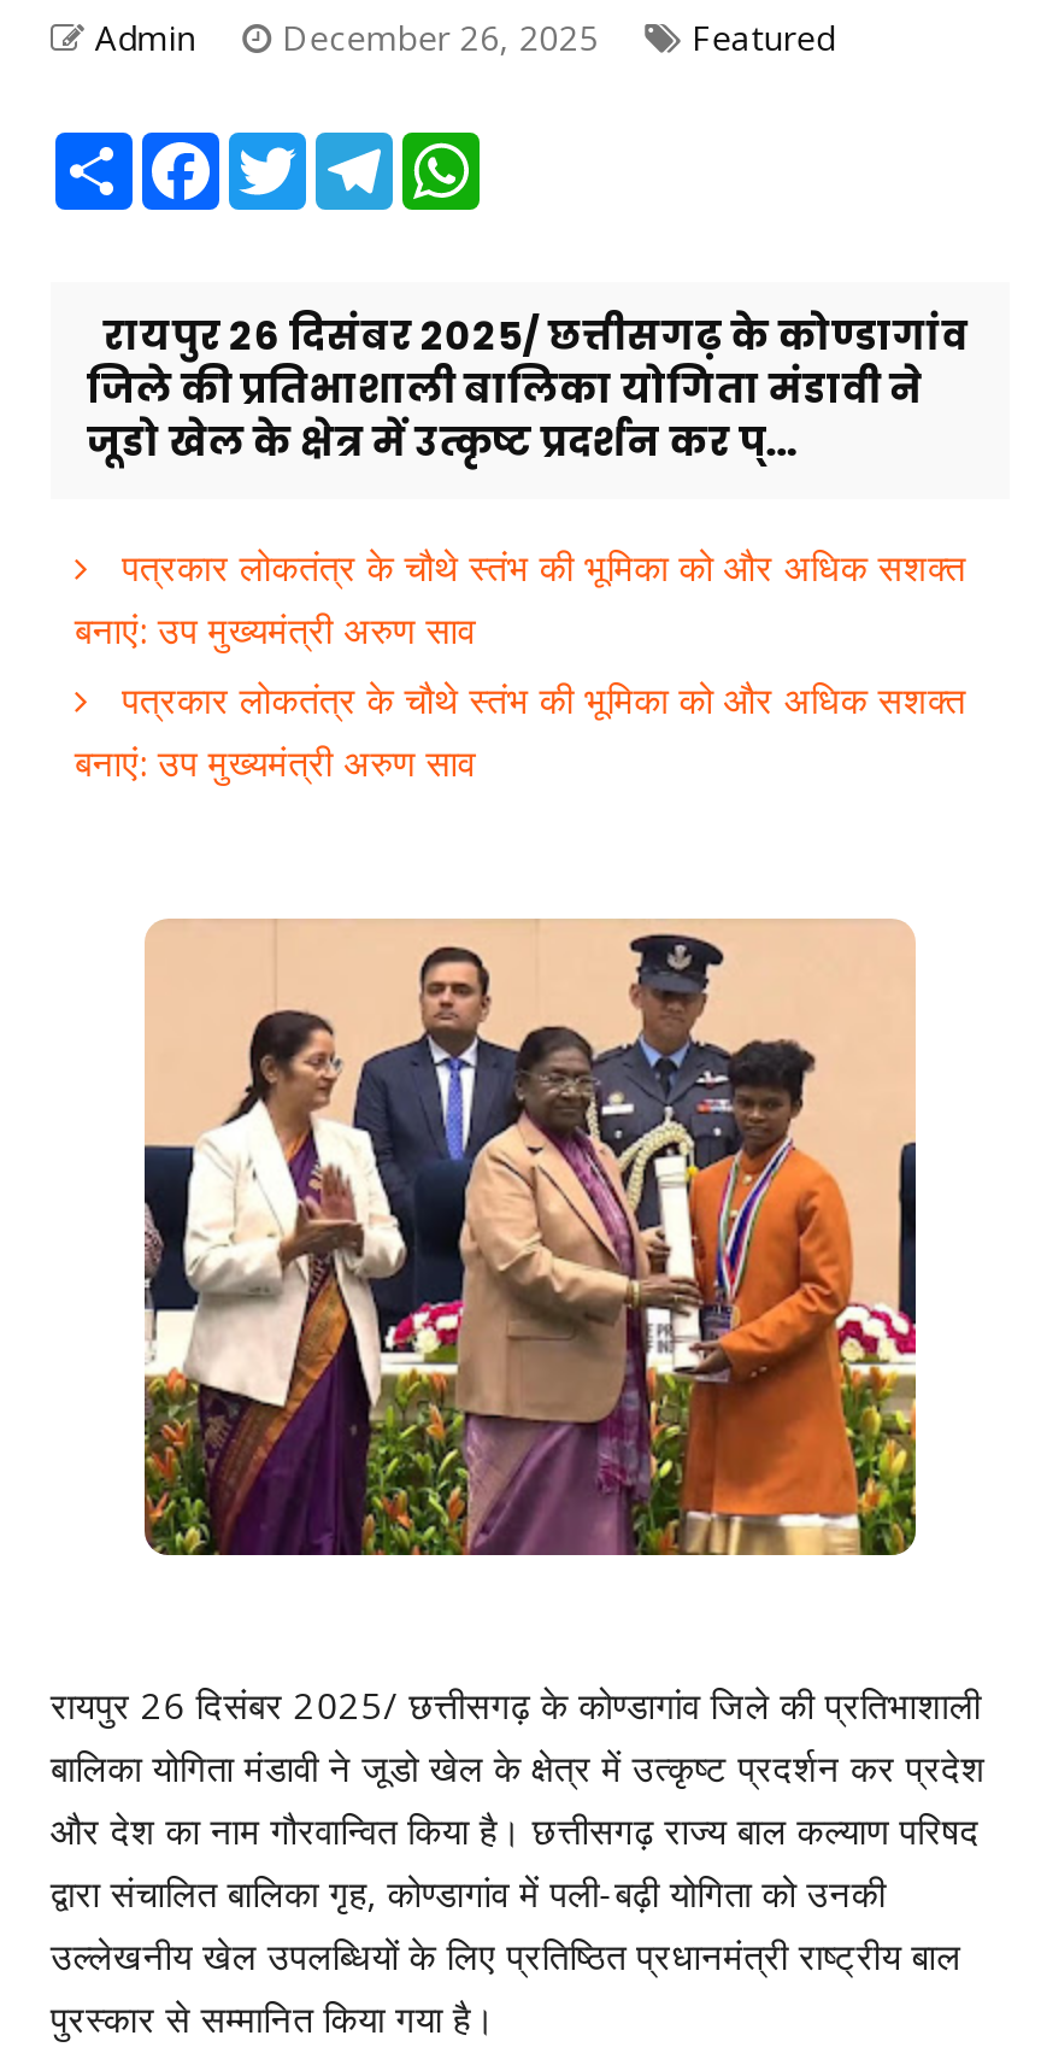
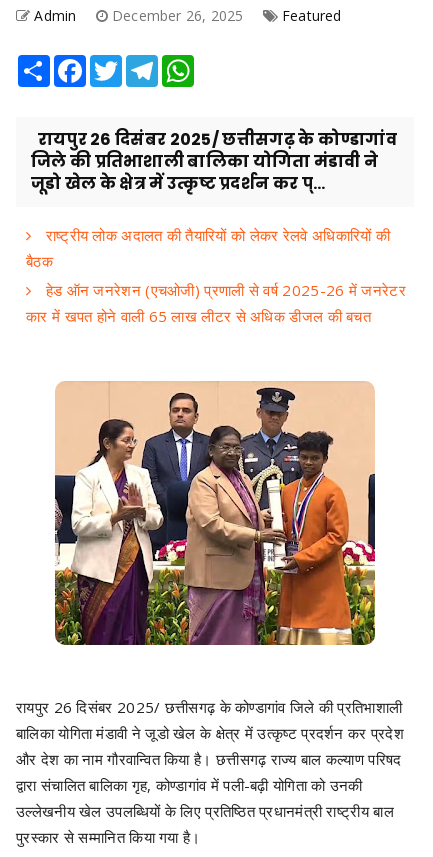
- पत्रकार लोकतंत्र के चौथे स्तंभ की भूमिका को और अधिक सशक्त
- बनाएं: उप मुख्यमंत्री अरुण साव
- पत्रकार लोकतंत्र के चौथे स्तंभ की भूमिका को और अधिक सशक्त
- बनाएं: उप मुख्यमंत्री अरुण साव
+ राष्ट्रीय लोक अदालत की तैयारियों को लेकर रेलवे अधिकारियों की
+ बैठक
+ हेड ऑन जनरेशन (एचओजी) प्रणाली से वर्ष 2025-26 में जनरेटर
+ कार में खपत होने वाली 65 लाख लीटर से अधिक डीजल की बचत
